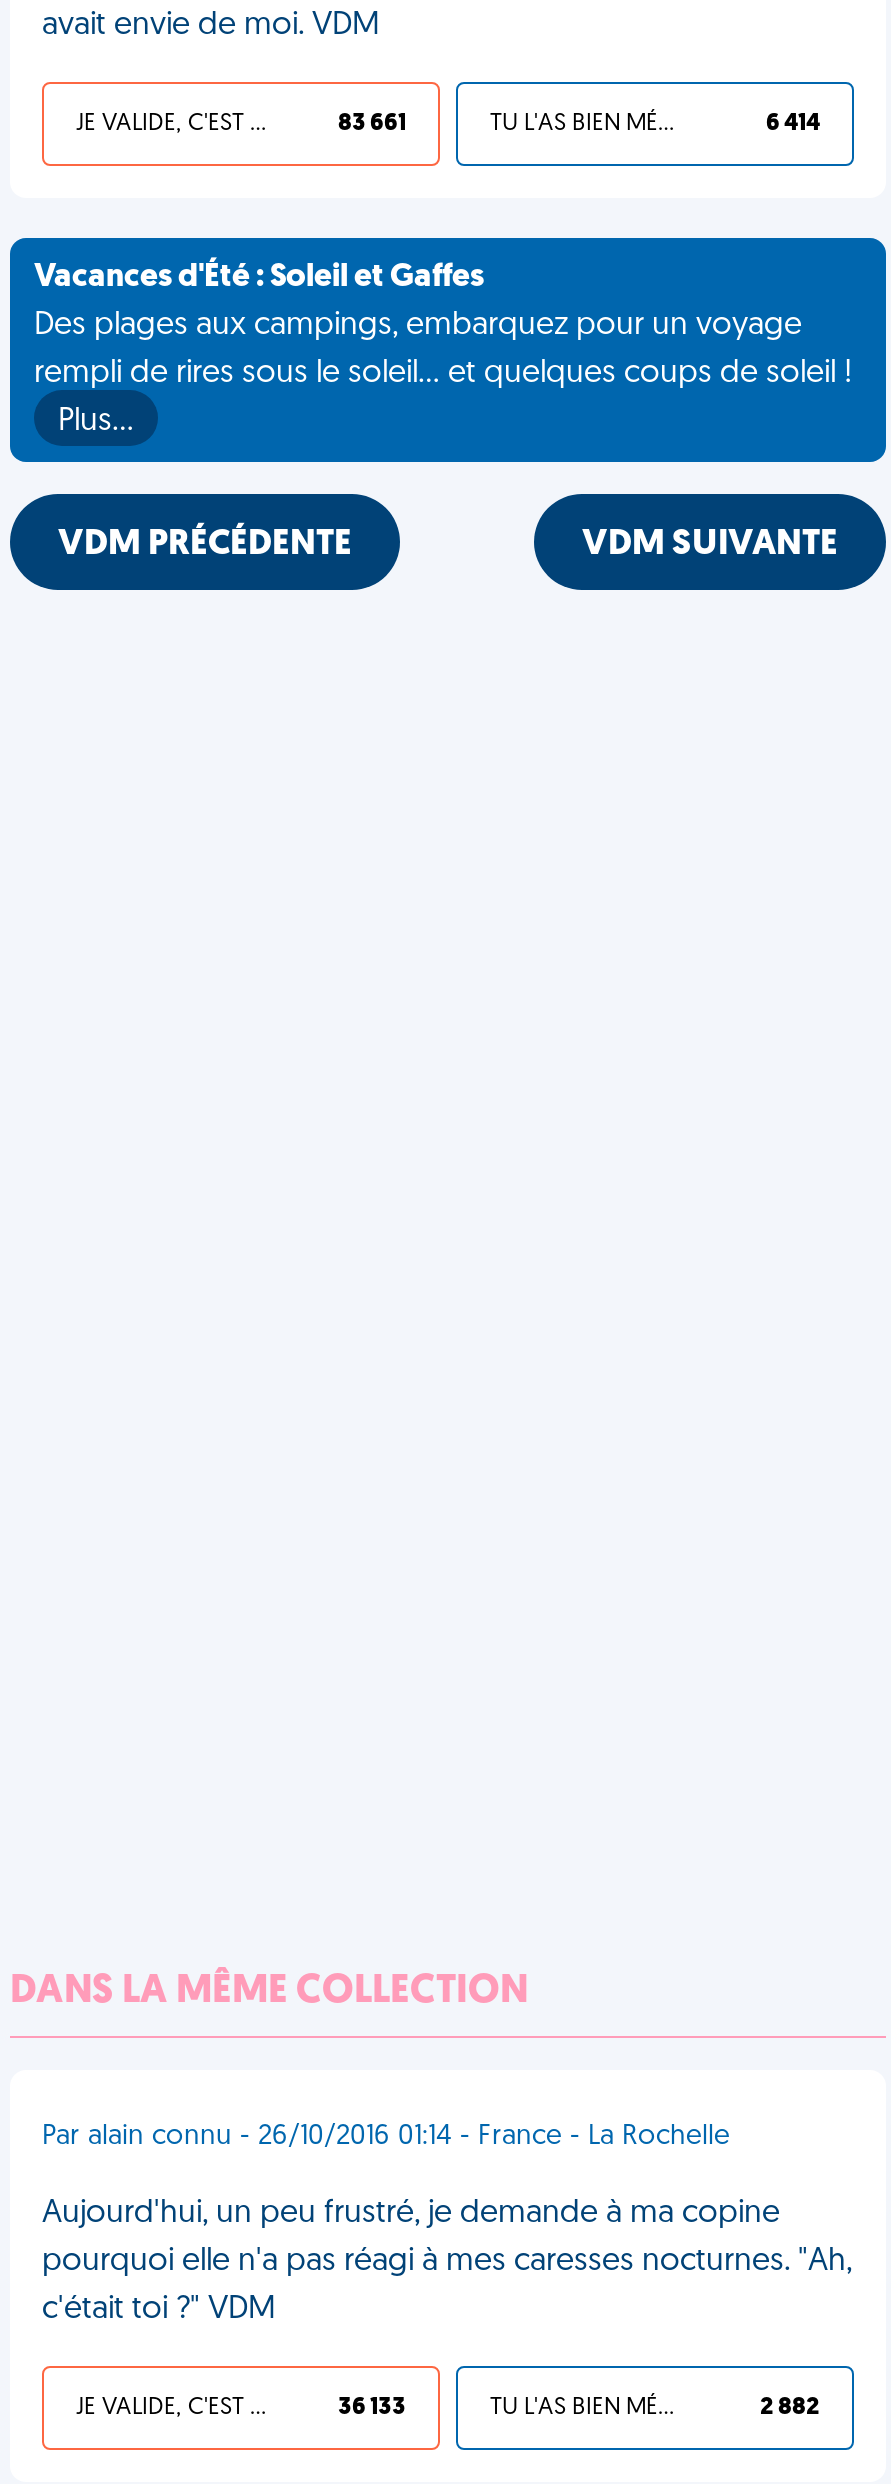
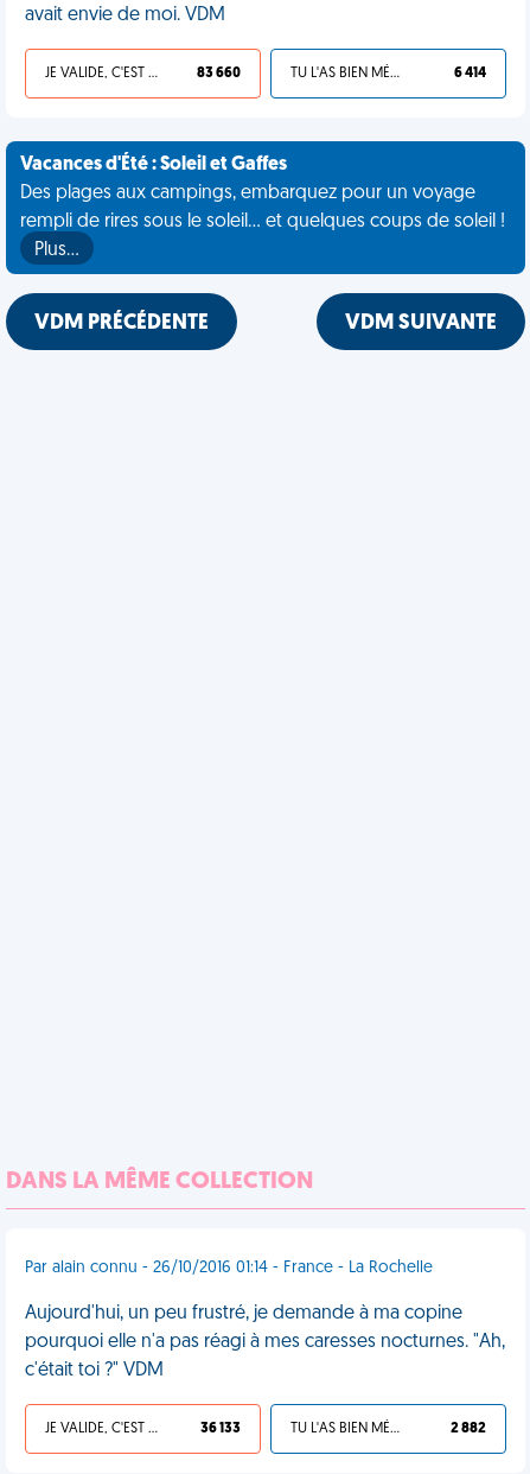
- 83 661
+ 83 660
